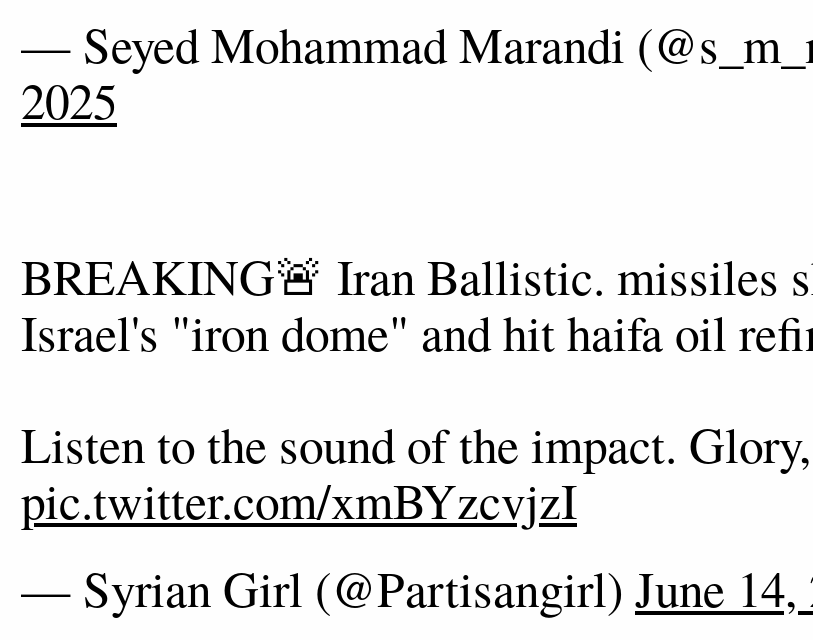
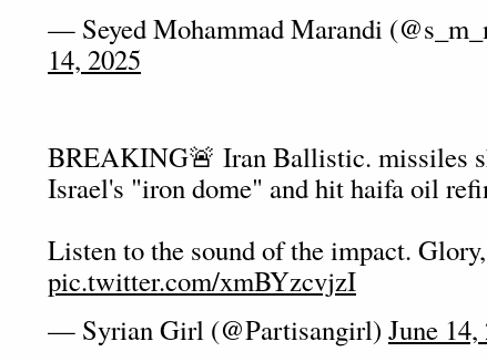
- 2025
+ 14, 2025
